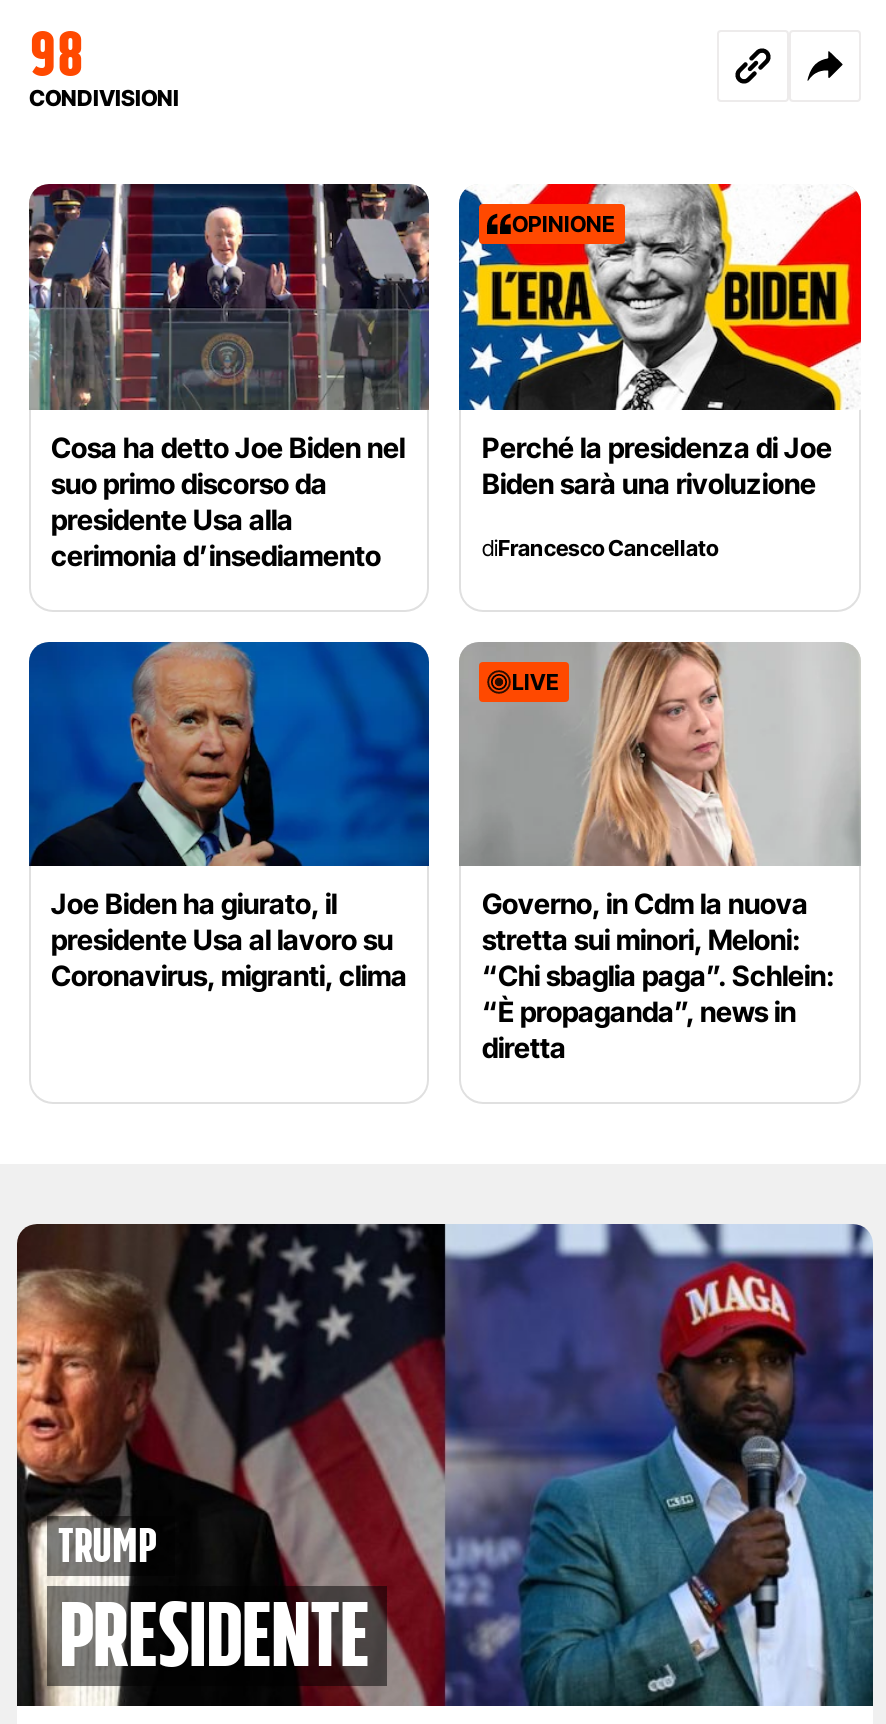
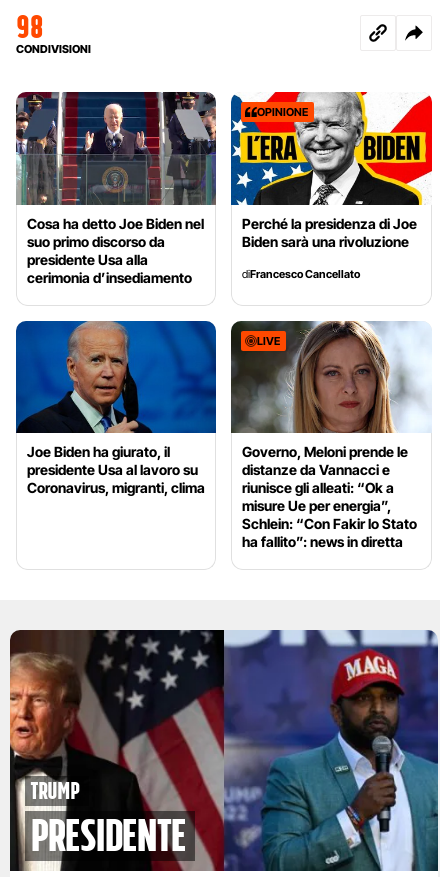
- [image]
- Governo, in Cdm la nuova
- stretta sui minori, Meloni:
- “Chi sbaglia paga”. Schlein:
- “È propaganda”, news in
- diretta
+ [image]
+ Governo, Meloni prende le
+ distanze da Vannacci e
+ riunisce gli alleati: “Ok a
+ misure Ue per energia”,
+ Schlein: “Con Fakir lo Stato
+ ha fallito”: news in diretta
